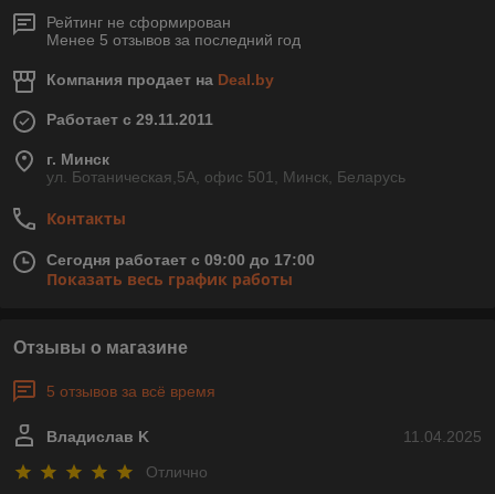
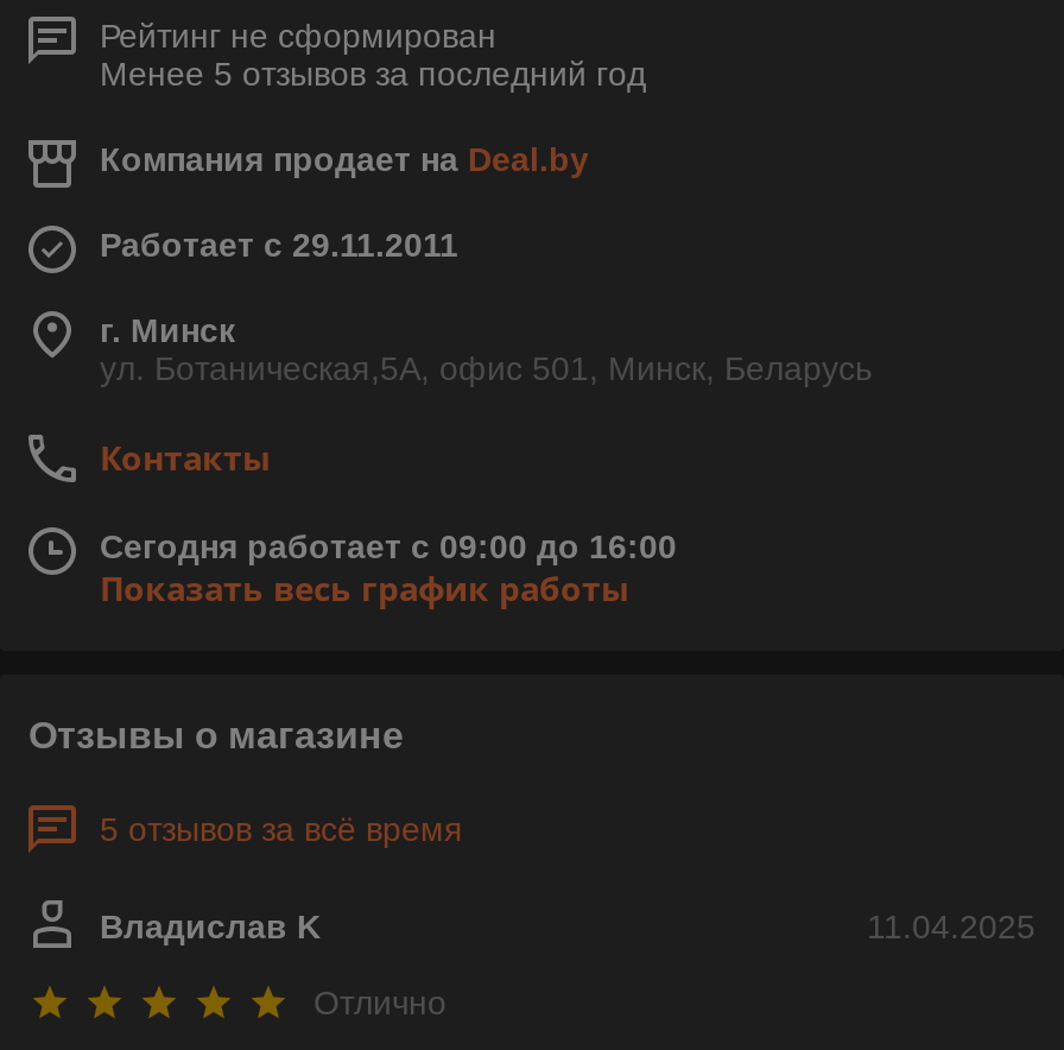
- Сегодня работает с 09:00 до 17:00
+ Сегодня работает с 09:00 до 16:00
